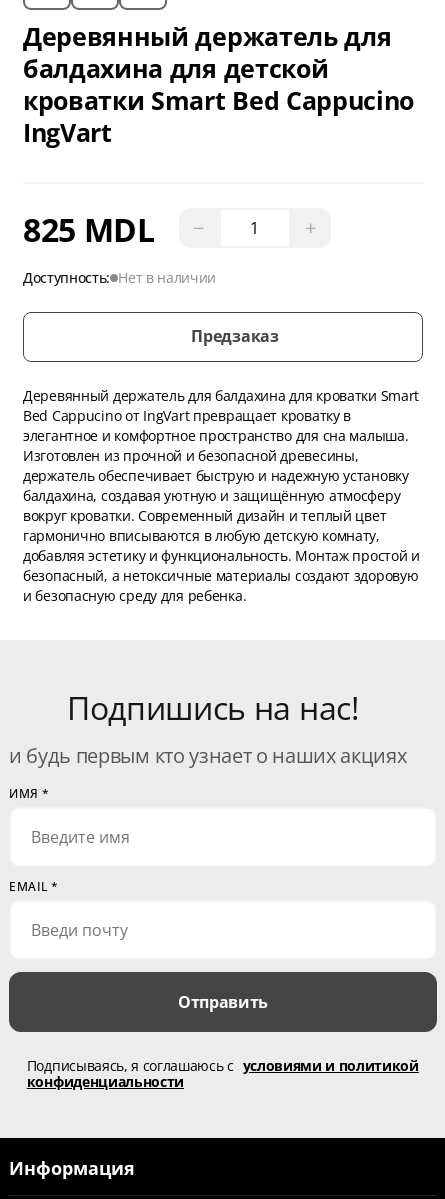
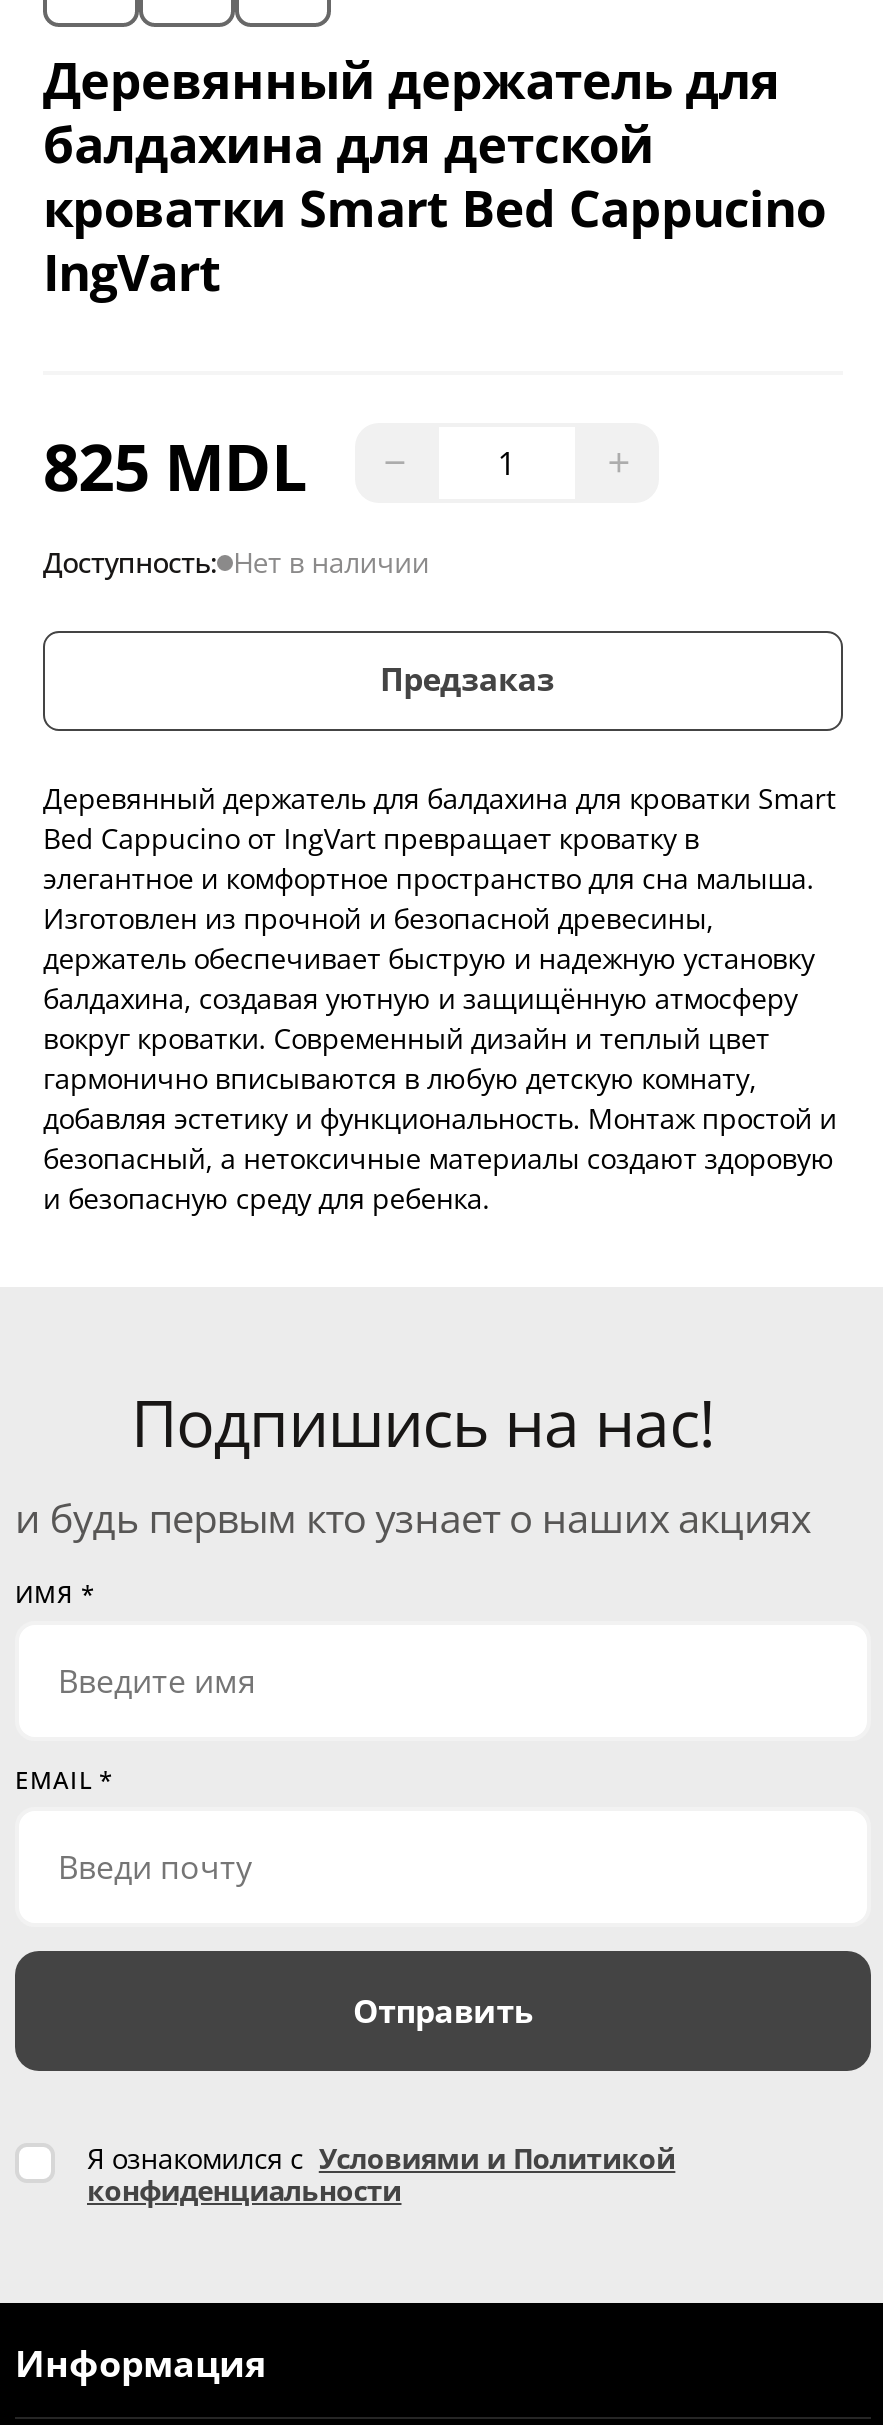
- Подписываясь, я соглашаюсь с условиями и политикой
+ Я ознакомился с Условиями и Политикой
